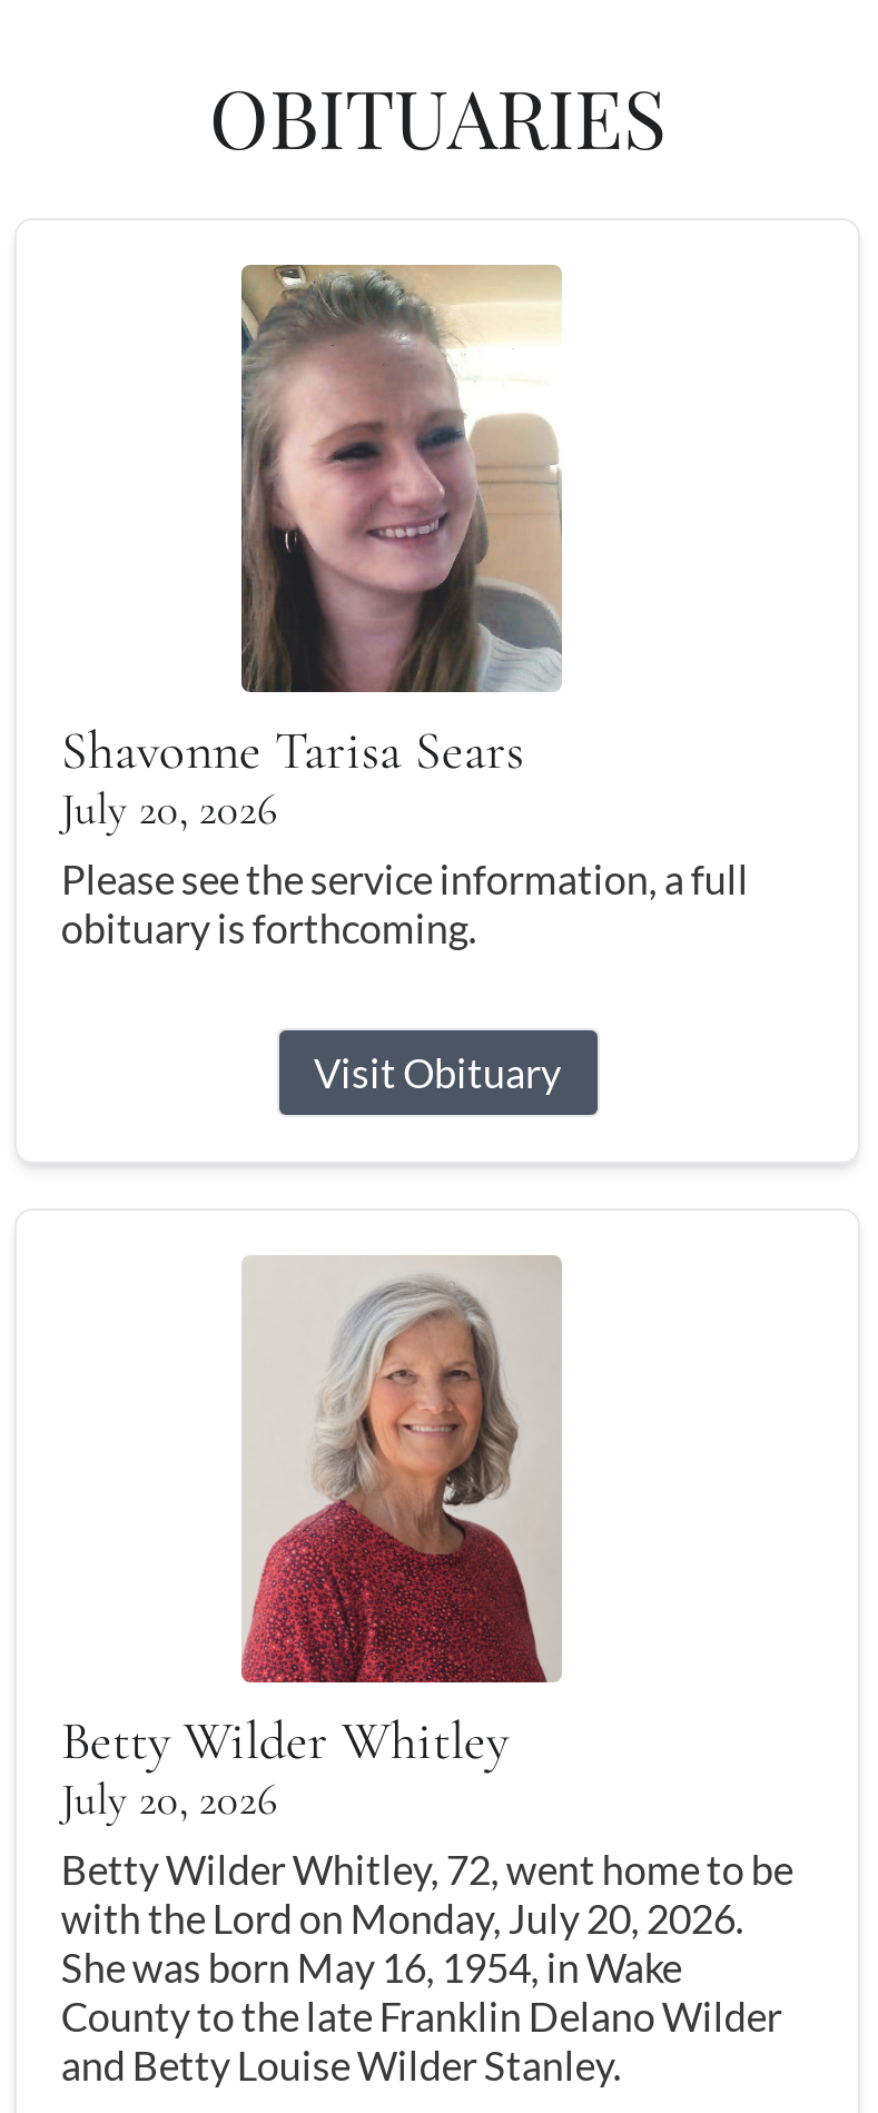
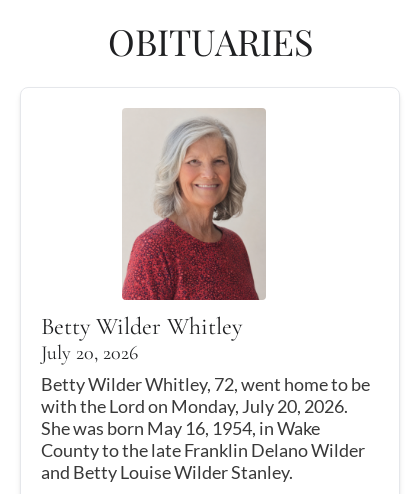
- [image]
- Shavonne Tarisa Sears
- July 20, 2026
- Please see the service information, a full
- obituary is forthcoming.
- Visit Obituary
